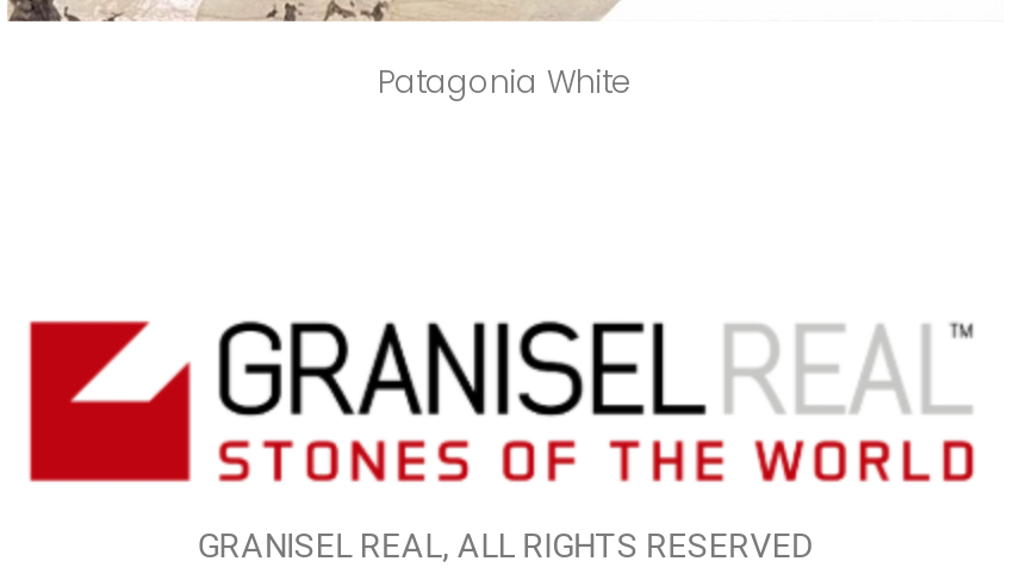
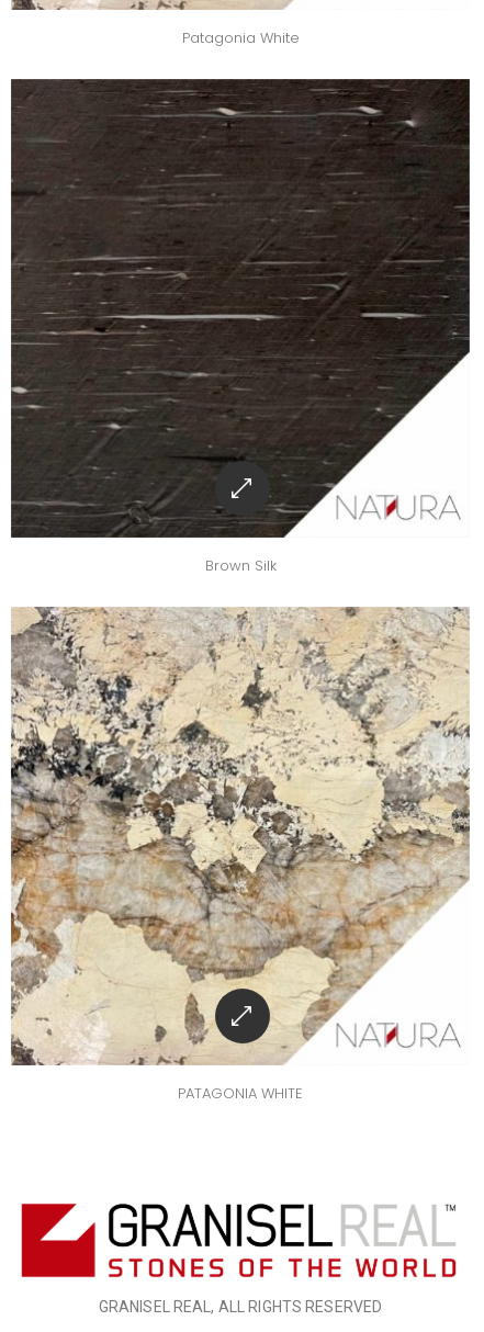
+ [image]
+ Brown Silk

+ [image]
+ PATAGONIA WHITE
